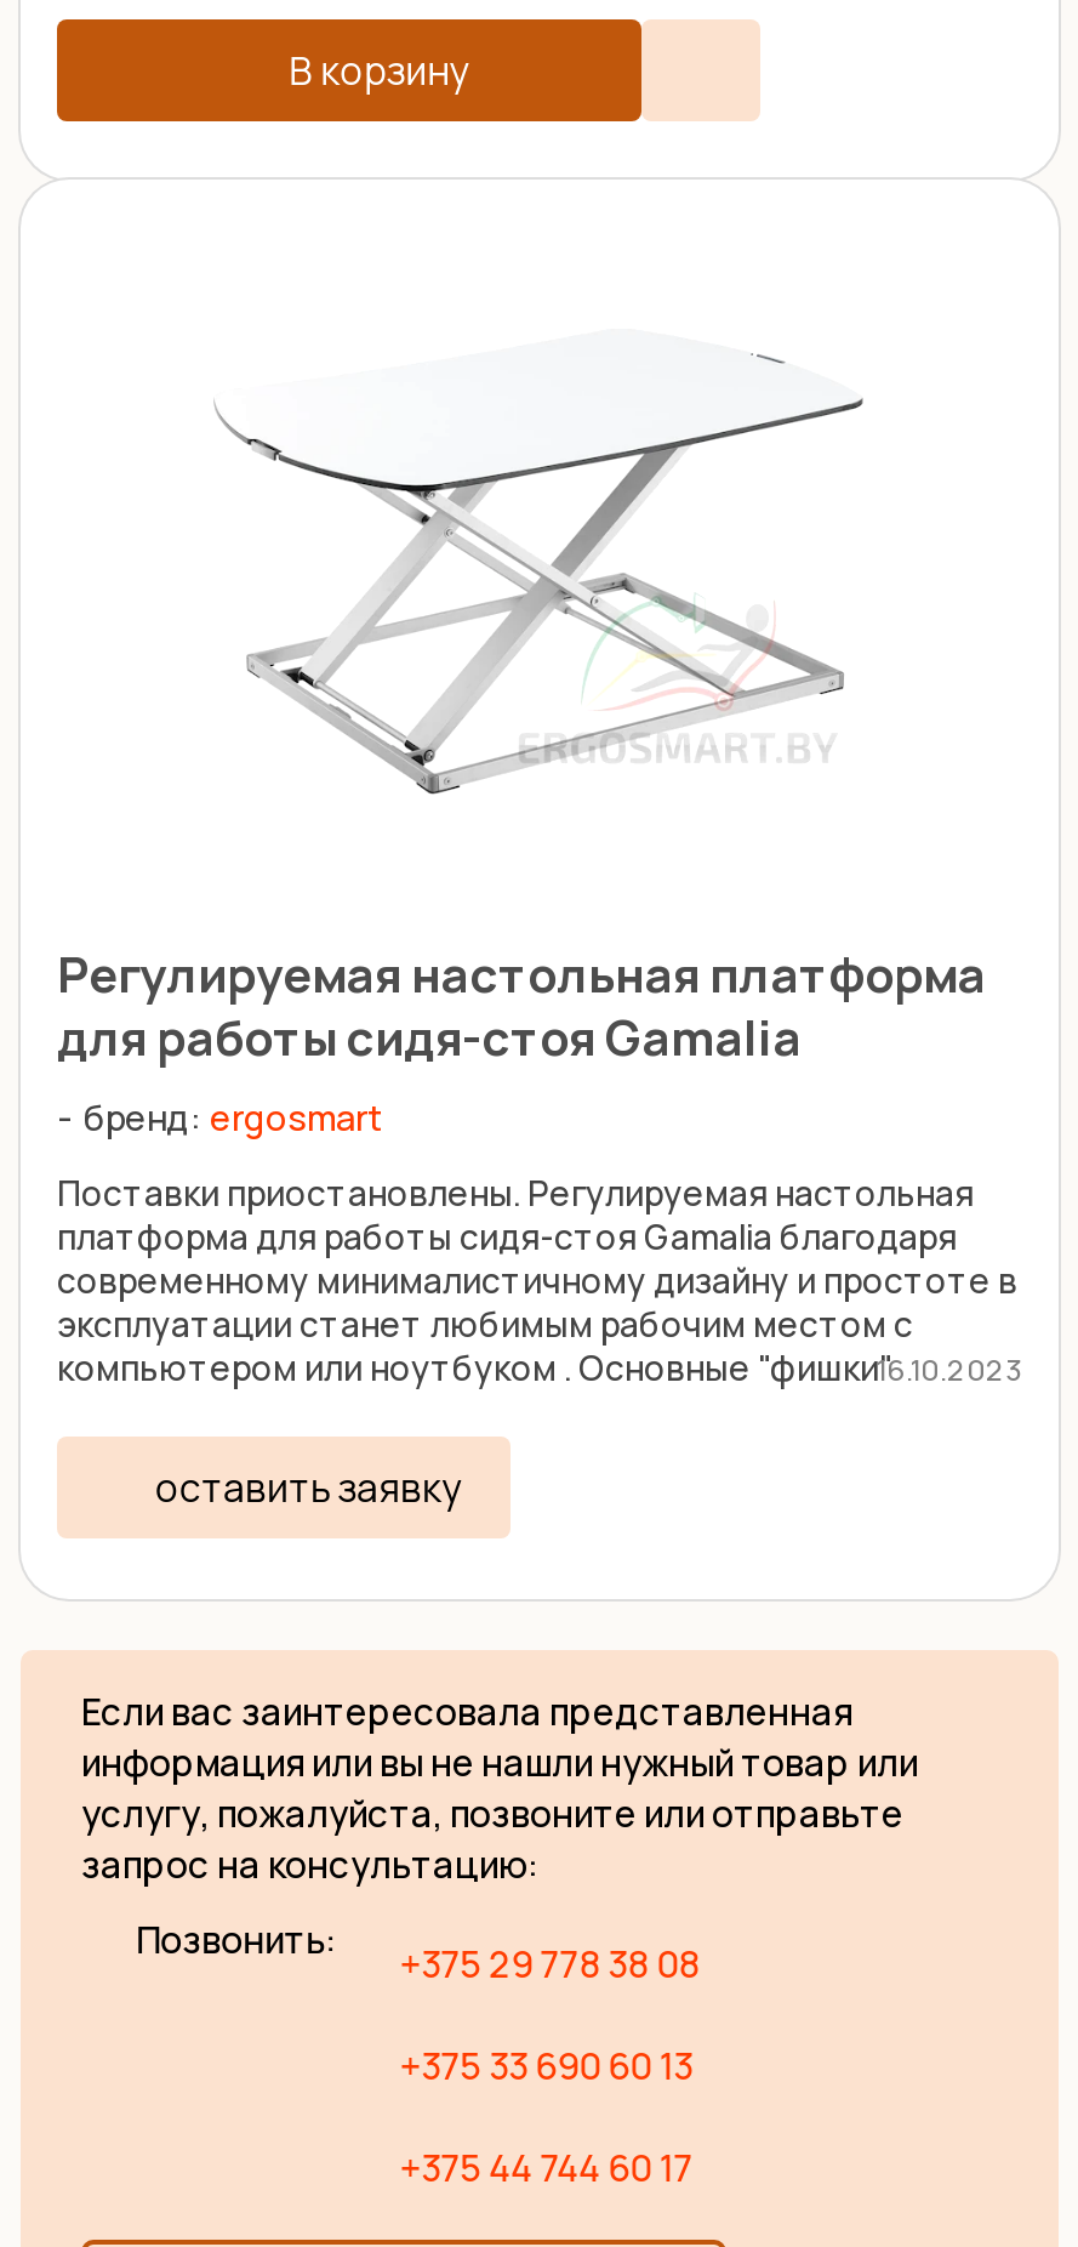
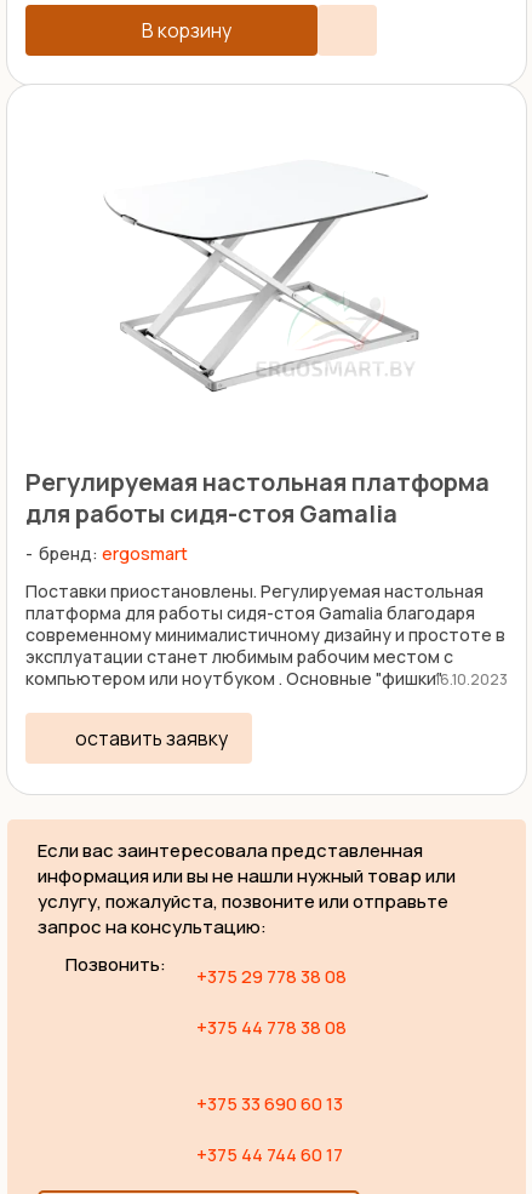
+ +375 44 778 38 08
